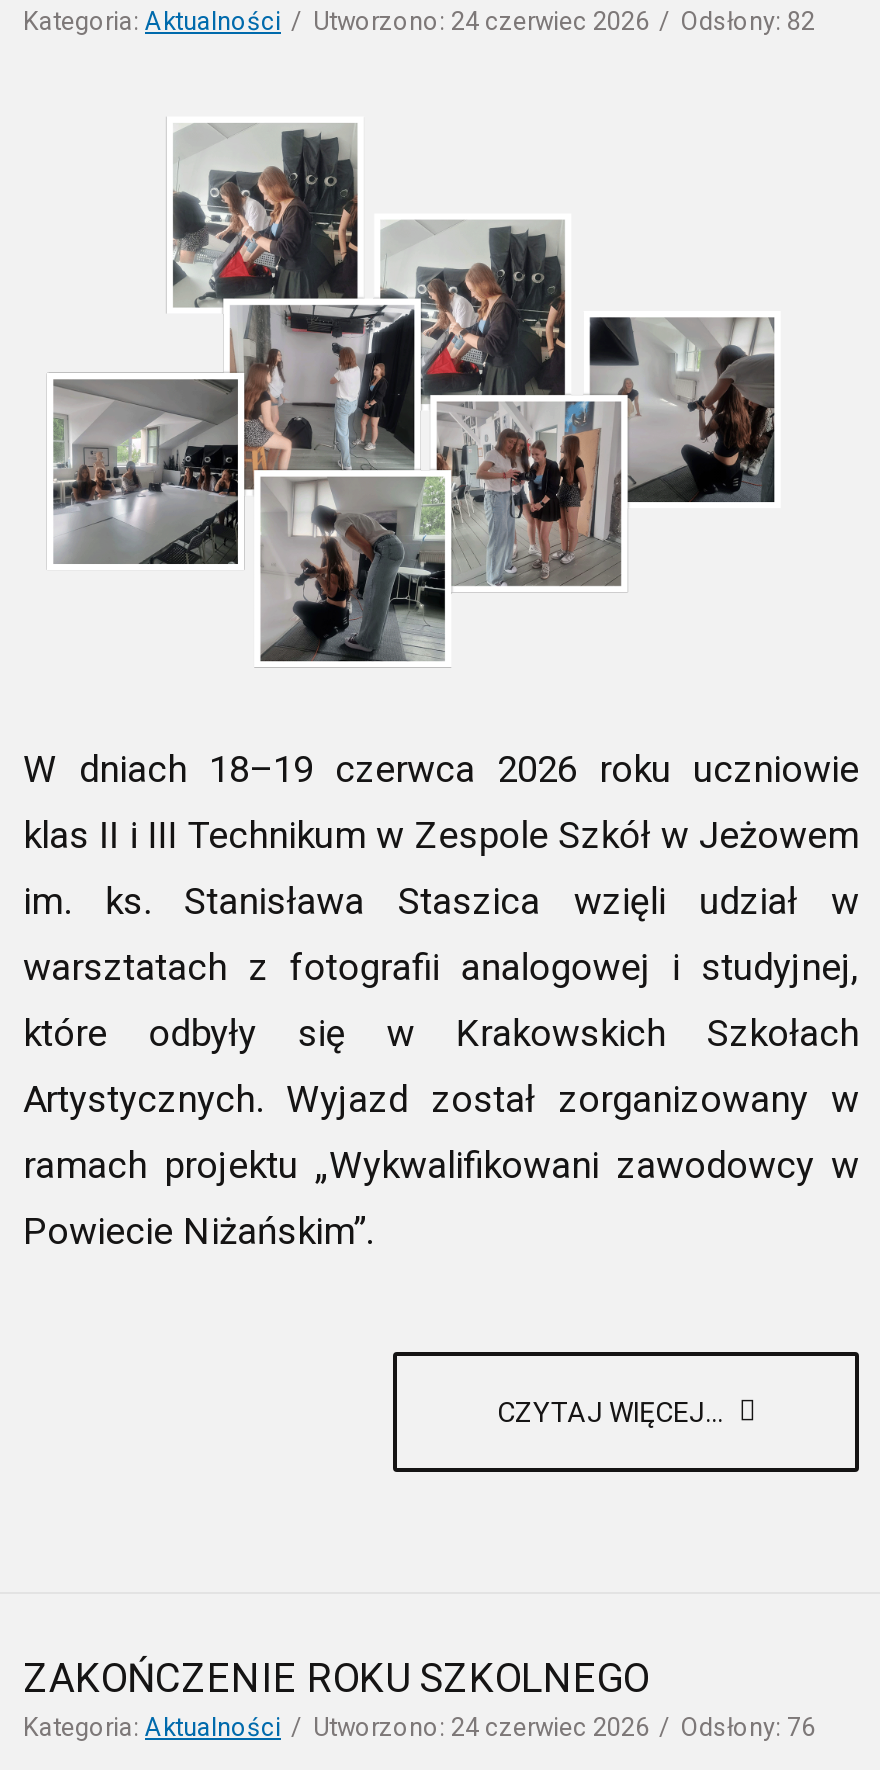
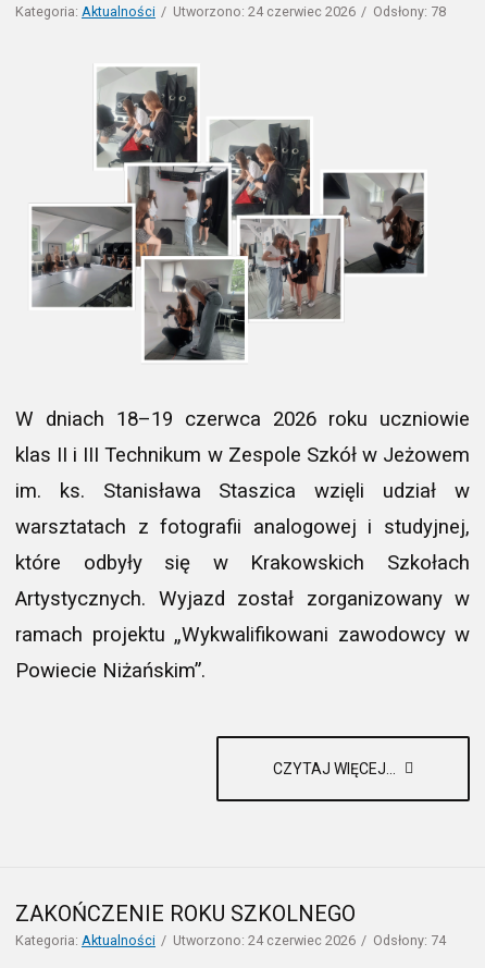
- Kategoria: Aktualności Utworzono: 24 czerwiec 2026 Odsłony: 82
+ Kategoria: Aktualności Utworzono: 24 czerwiec 2026 Odsłony: 78

- Kategoria: Aktualności Utworzono: 24 czerwiec 2026 Odsłony: 76
+ Kategoria: Aktualności Utworzono: 24 czerwiec 2026 Odsłony: 74
